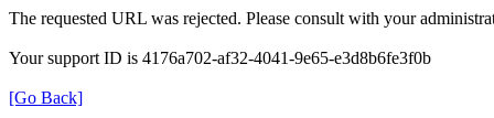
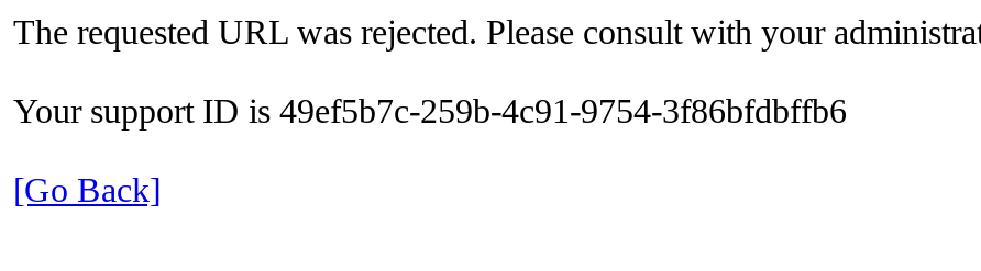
- Your support ID is 4176a702-af32-4041-9e65-e3d8b6fe3f0b
+ Your support ID is 49ef5b7c-259b-4c91-9754-3f86bfdbffb6
